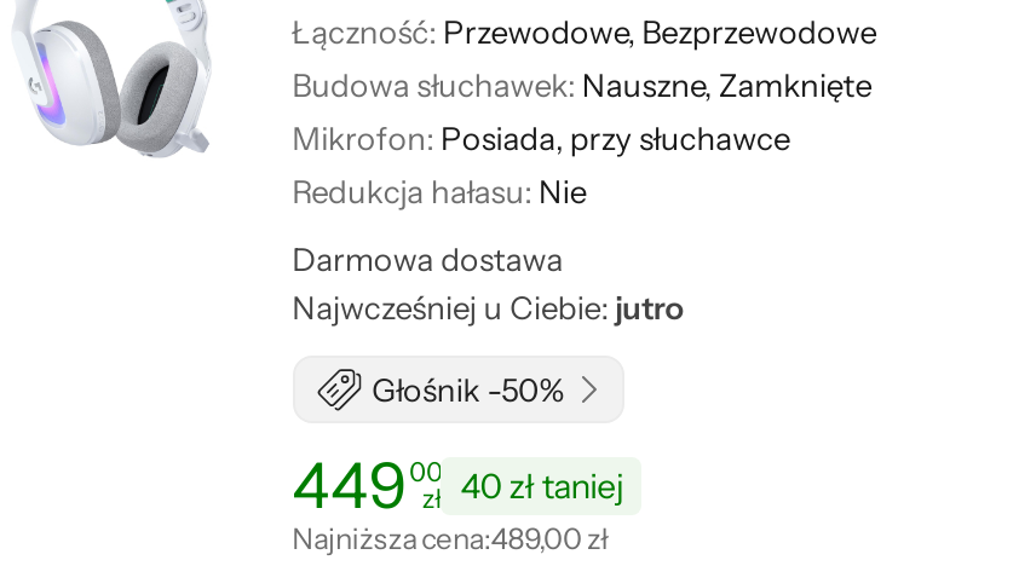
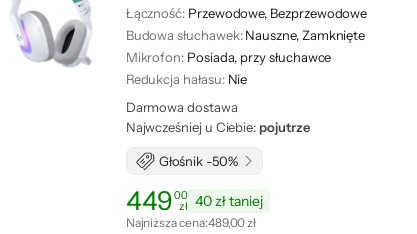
- Najwcześniej u Ciebie: jutro
+ Najwcześniej u Ciebie: pojutrze
